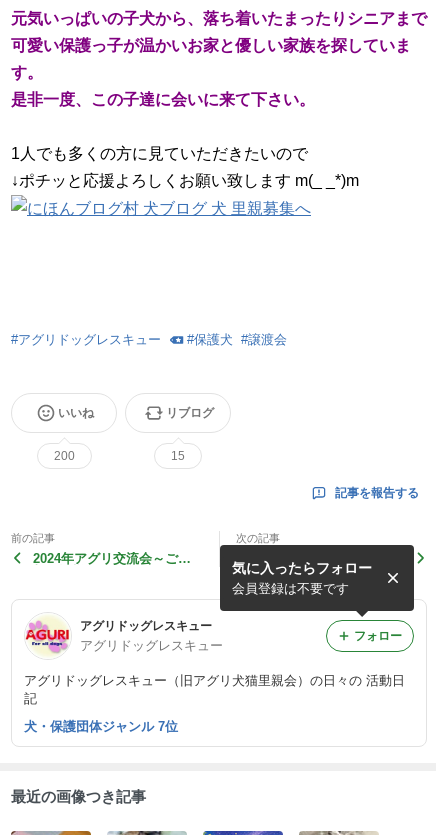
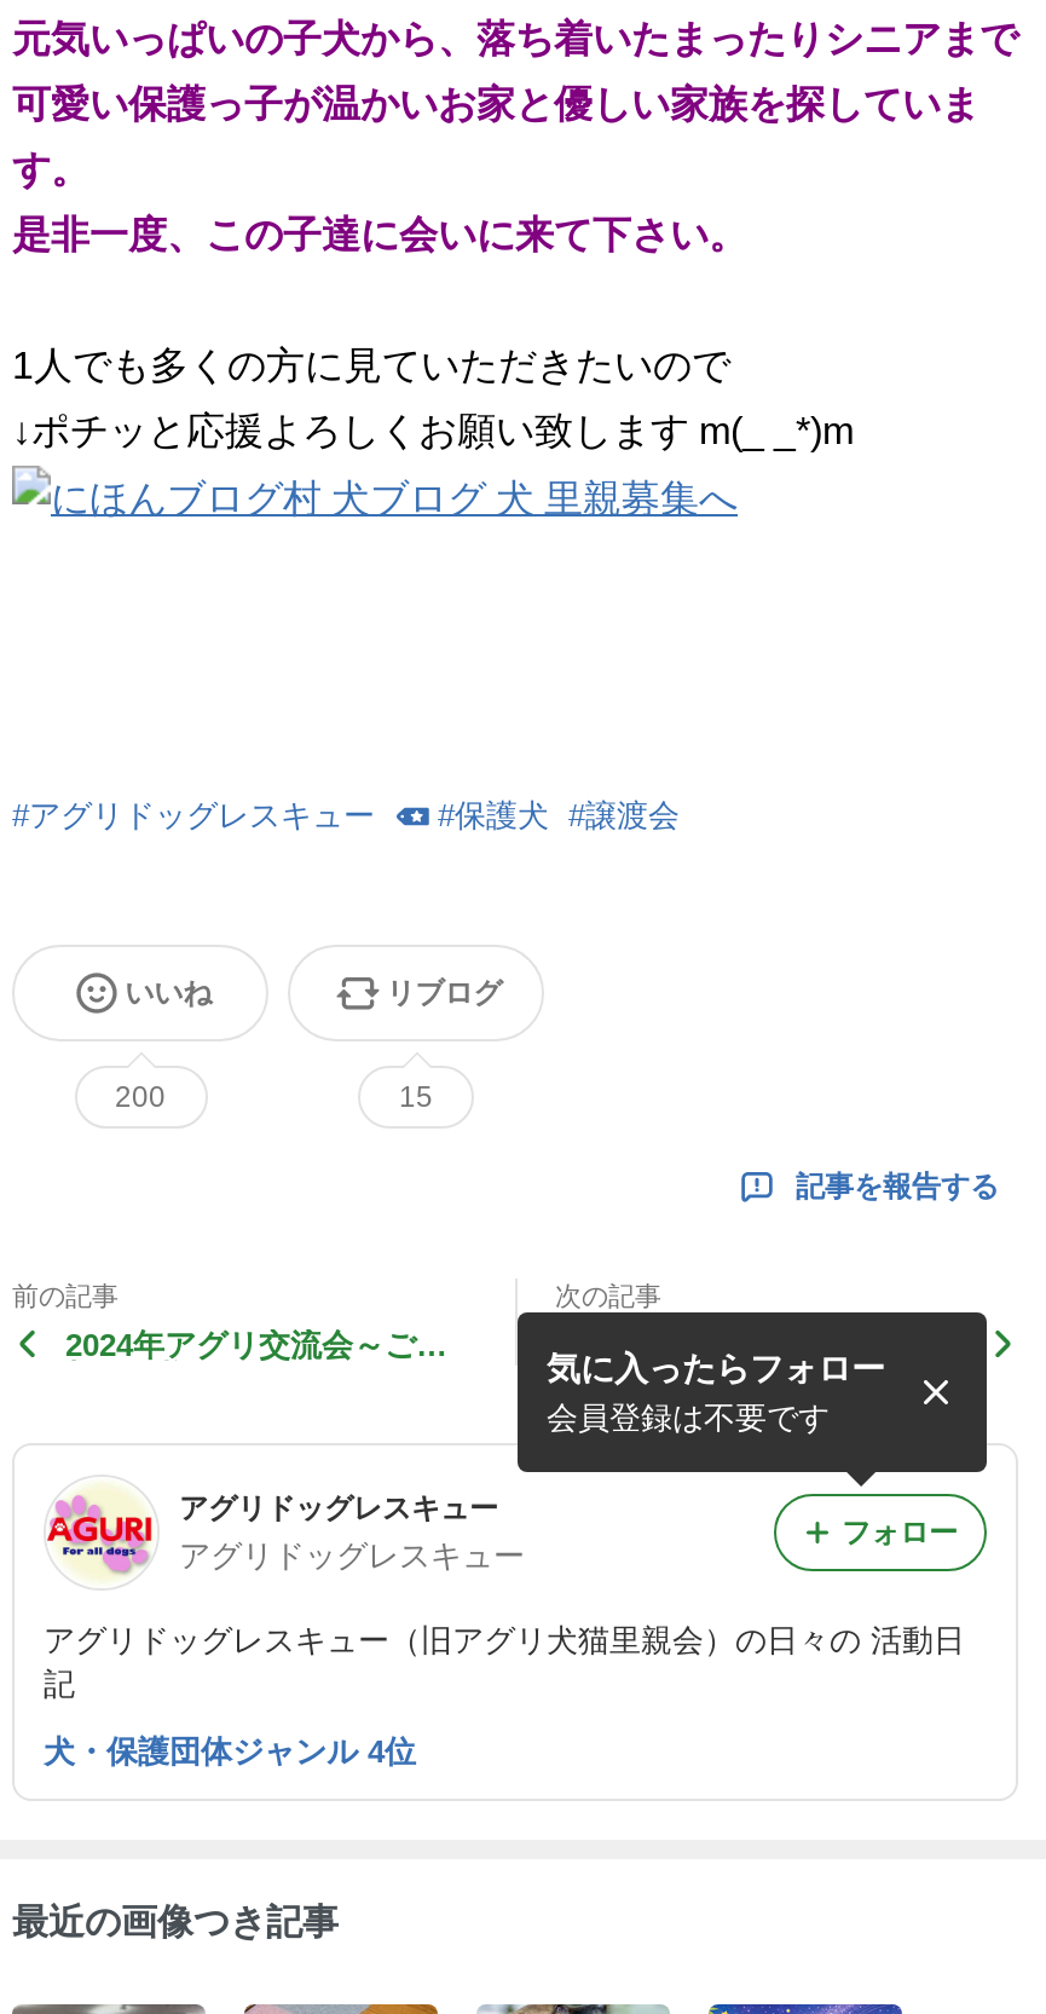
- 犬・保護団体ジャンル 7位
+ 犬・保護団体ジャンル 4位
